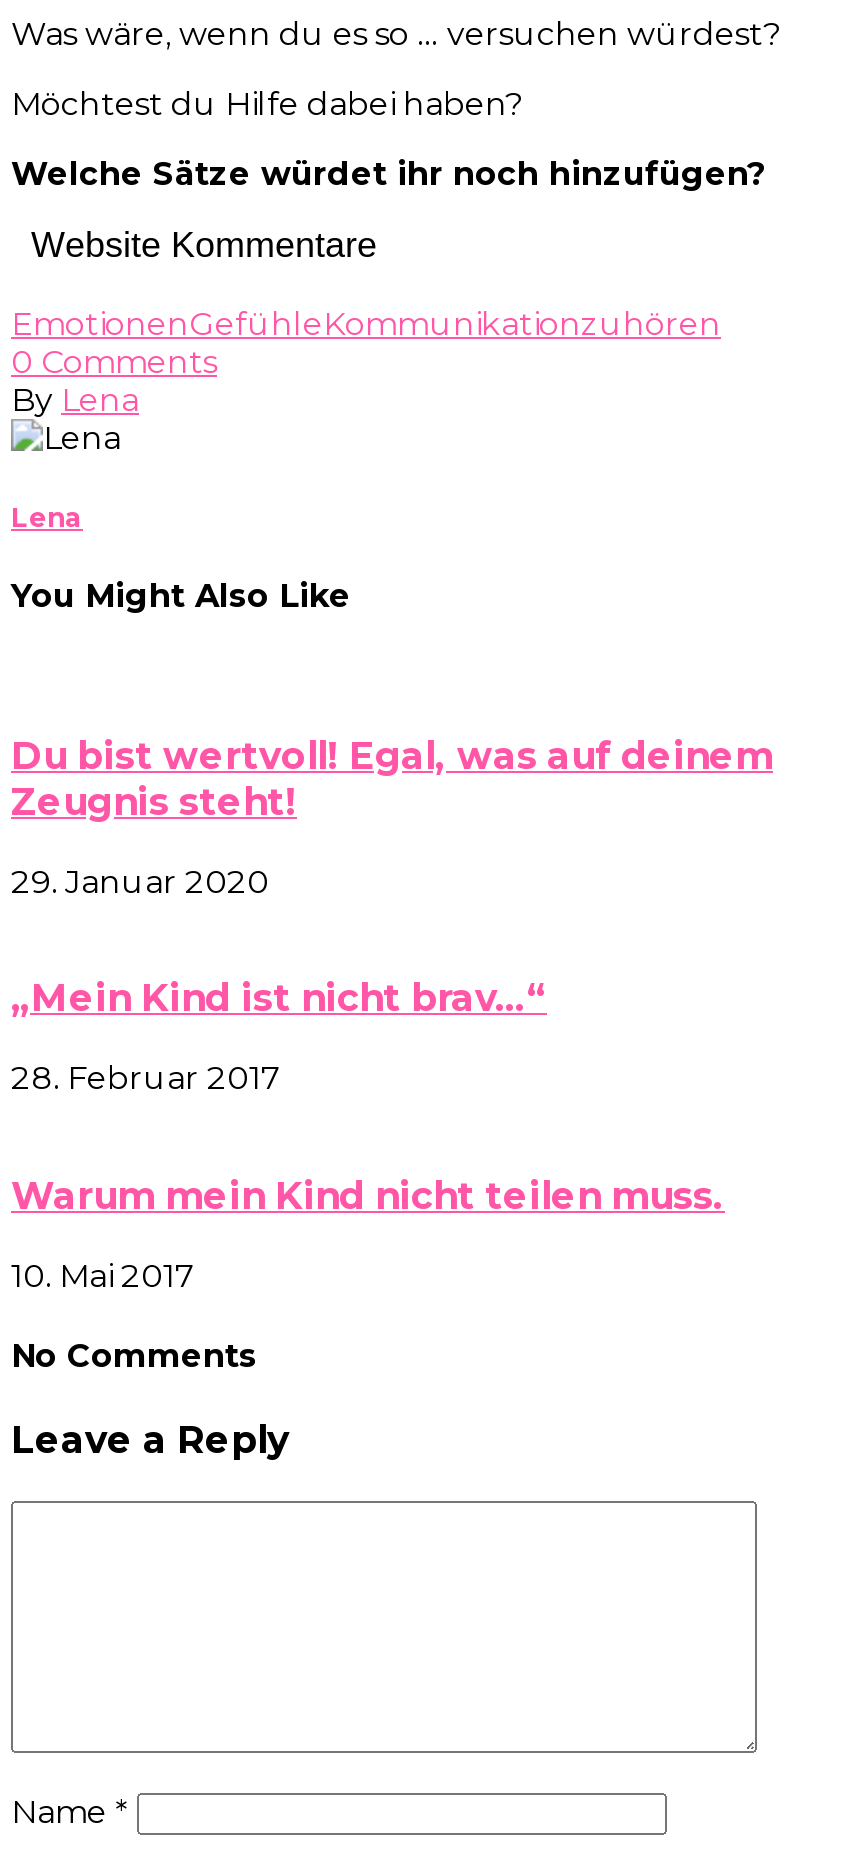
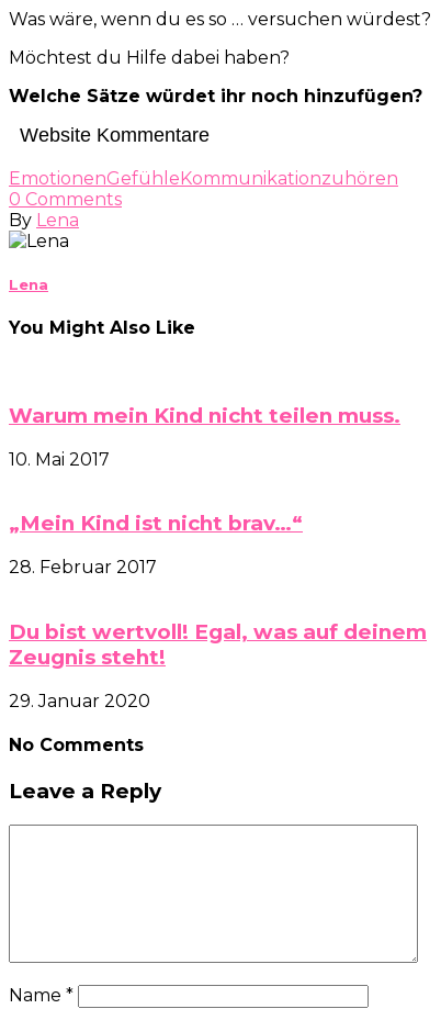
moved down: Du bist wertvoll! Egal, was auf deinem | Zeugnis steht! | 29. Januar 2020

moved up: Warum mein Kind nicht teilen muss. | 10. Mai 2017 | „Mein Kind ist nicht brav…“ | 28. Februar 2017
